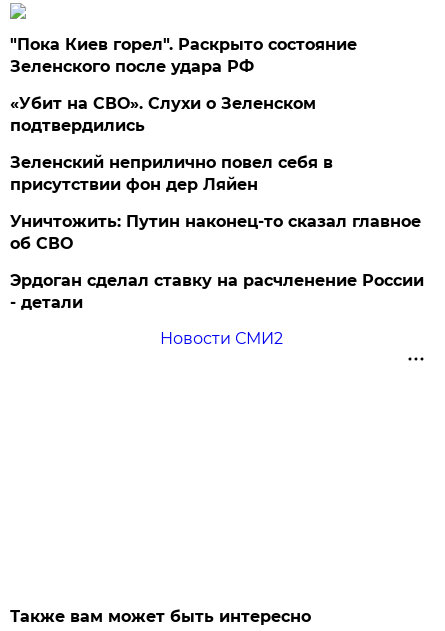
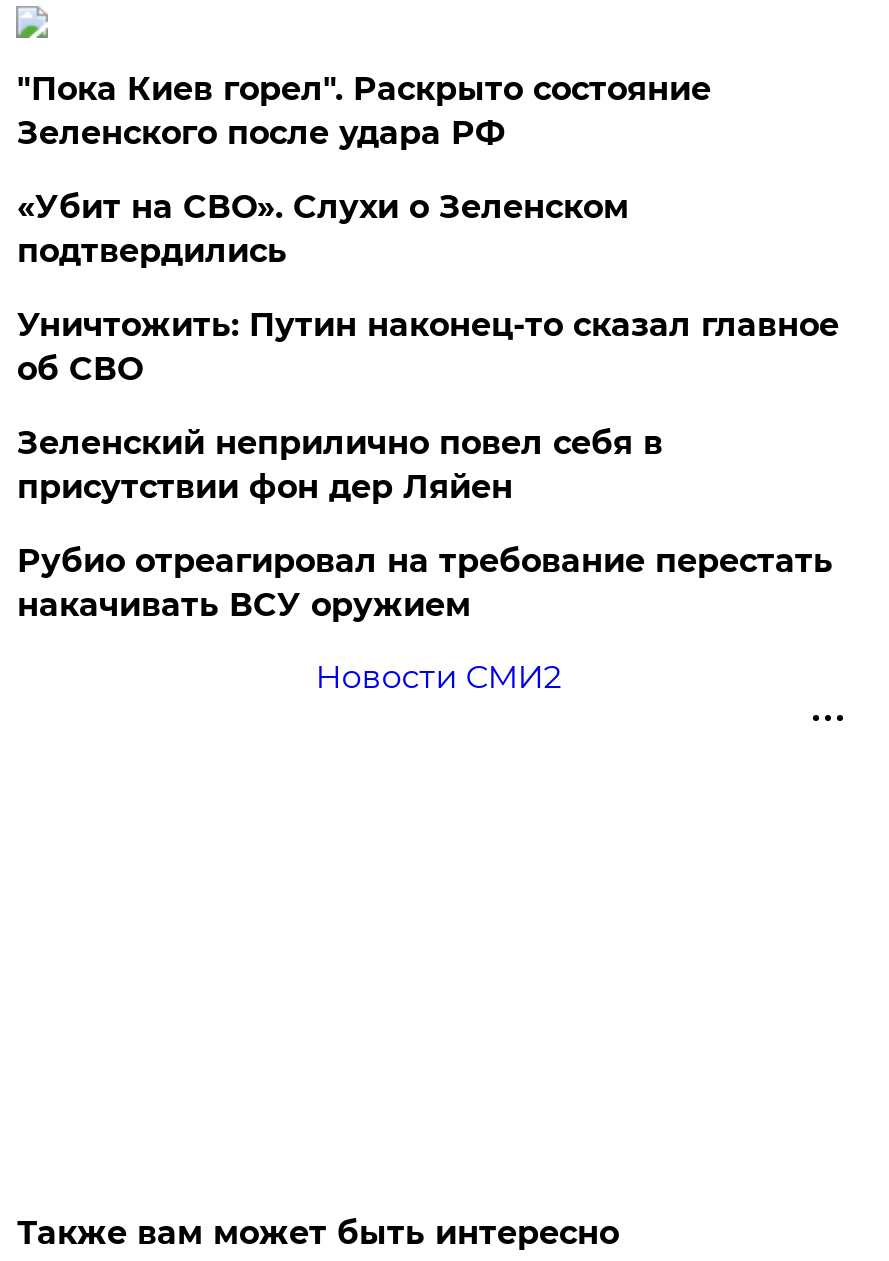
moved down: Зеленский неприлично повел cебя в | присутствии фон дер Ляйен

moved up: Уничтожить: Путин наконец-то сказал главное | об СВО

- Эрдоган сделал ставку на расчленение России
- - детали
+ Рубио отреагировал на требование перестать
+ накачивать ВСУ оружием
